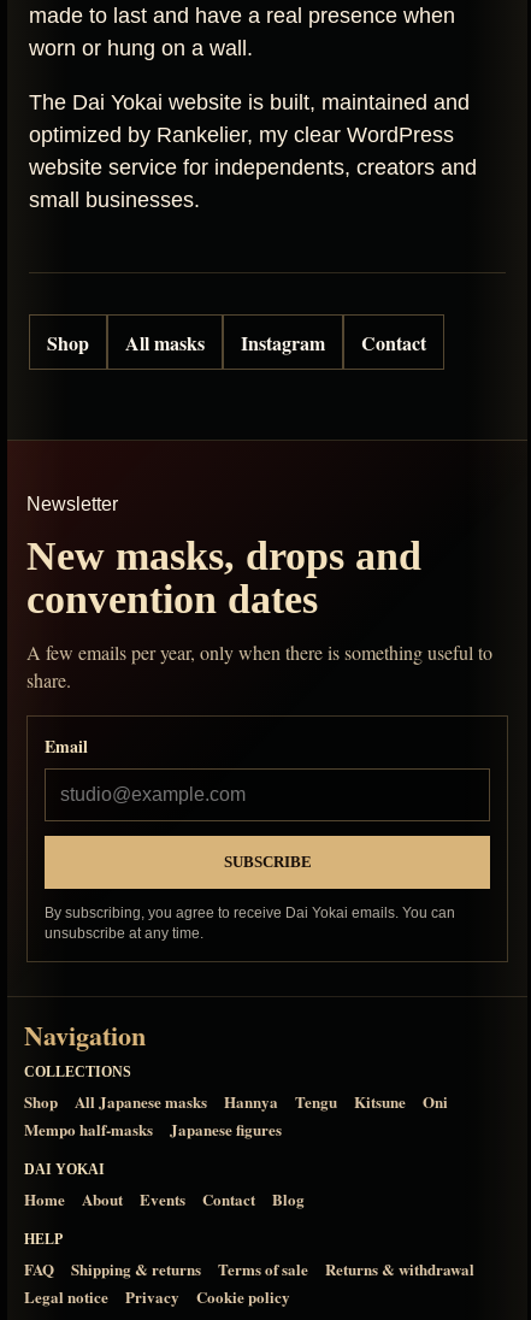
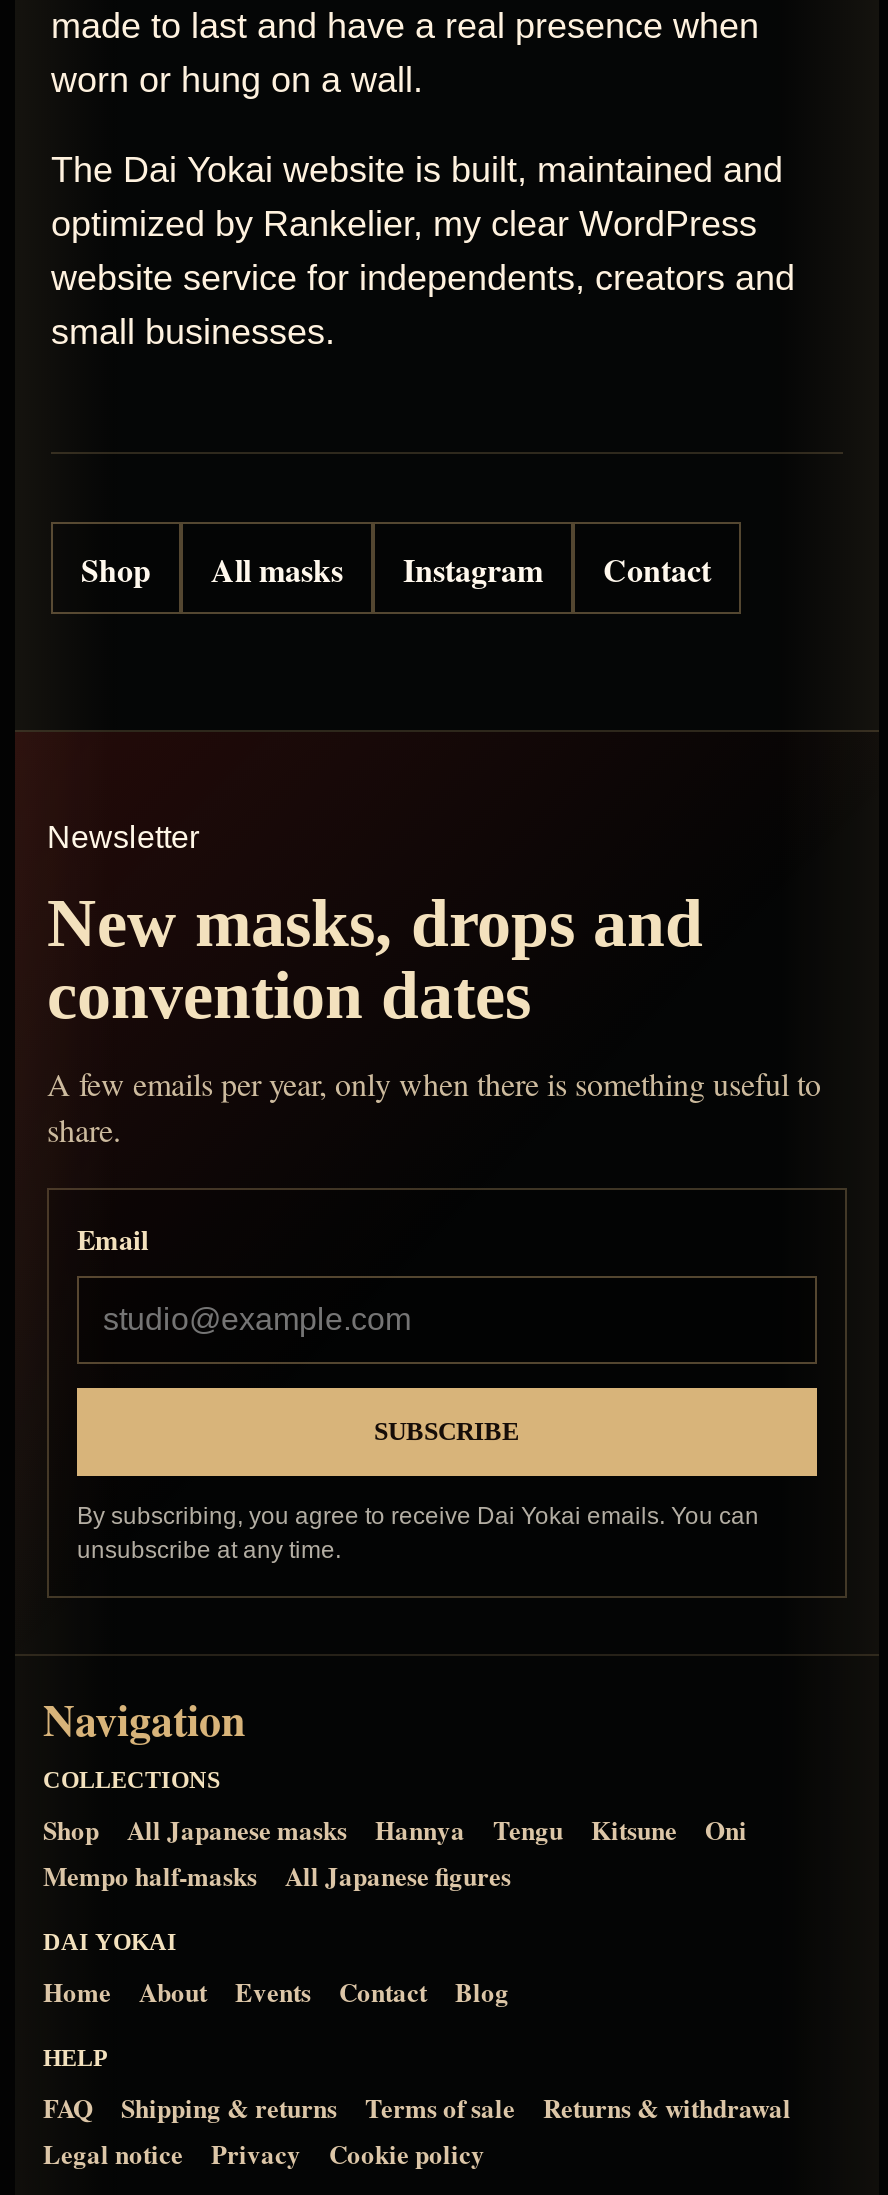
- Japanese figures
+ All Japanese figures
